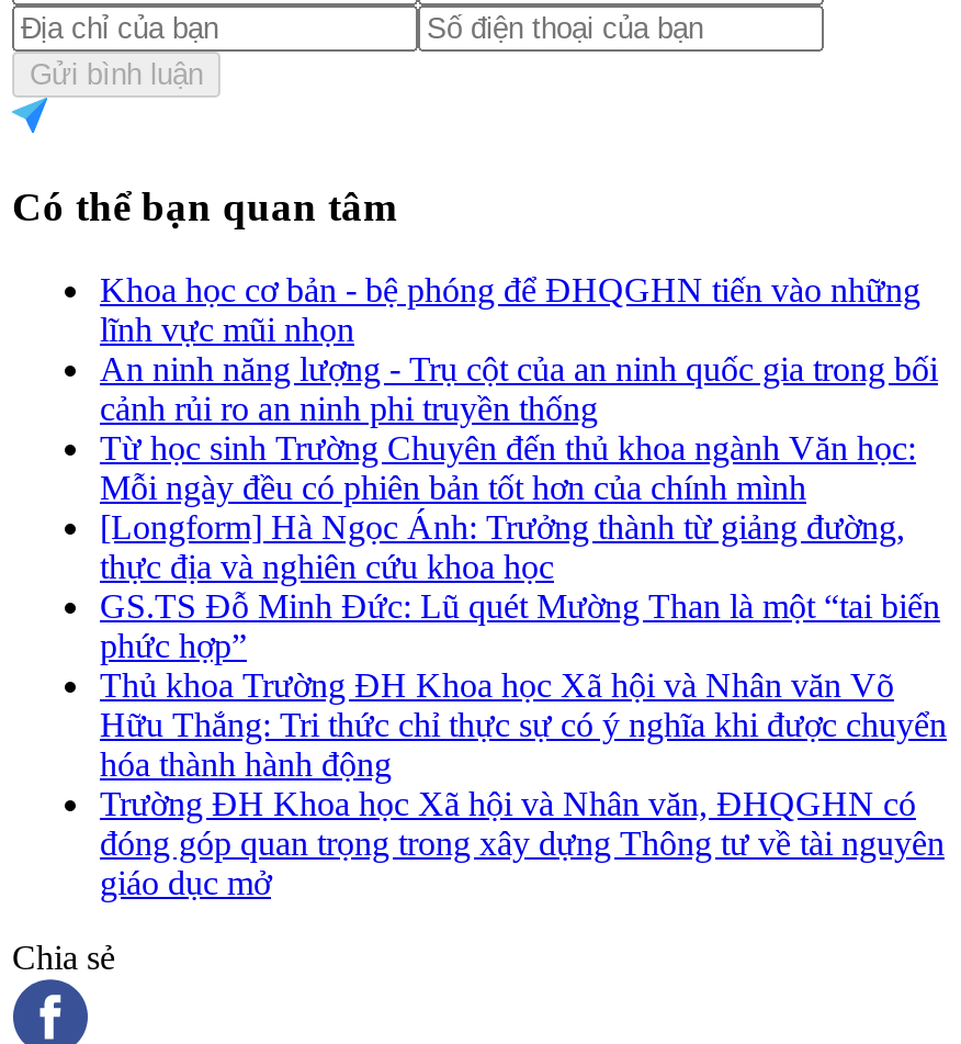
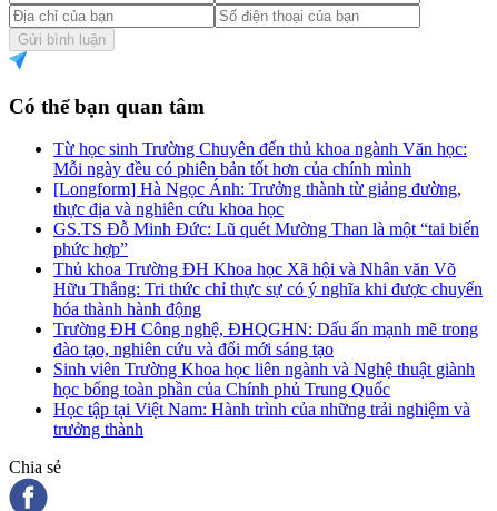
- Khoa học cơ bản - bệ phóng để ĐHQGHN tiến vào những
- lĩnh vực mũi nhọn
- An ninh năng lượng - Trụ cột của an ninh quốc gia trong bối
- cảnh rủi ro an ninh phi truyền thống

moved up: Từ học sinh Trường Chuyên đến thủ khoa ngành Văn học: | Mỗi ngày đều có phiên bản tốt hơn của chính mình | [Longform] Hà Ngọc Ánh: Trưởng thành từ giảng đường, | ... | Hữu Thắng: Tri thức chỉ thực sự có ý nghĩa khi được chuyển | hóa thành hành động

- Trường ĐH Khoa học Xã hội và Nhân văn, ĐHQGHN có
- đóng góp quan trọng trong xây dựng Thông tư về tài nguyên
- giáo dục mở
+ Trường ĐH Công nghệ, ĐHQGHN: Dấu ấn mạnh mẽ trong
+ đào tạo, nghiên cứu và đổi mới sáng tạo
+ Sinh viên Trường Khoa học liên ngành và Nghệ thuật giành
+ học bổng toàn phần của Chính phủ Trung Quốc
+ Học tập tại Việt Nam: Hành trình của những trải nghiệm và
+ trưởng thành
